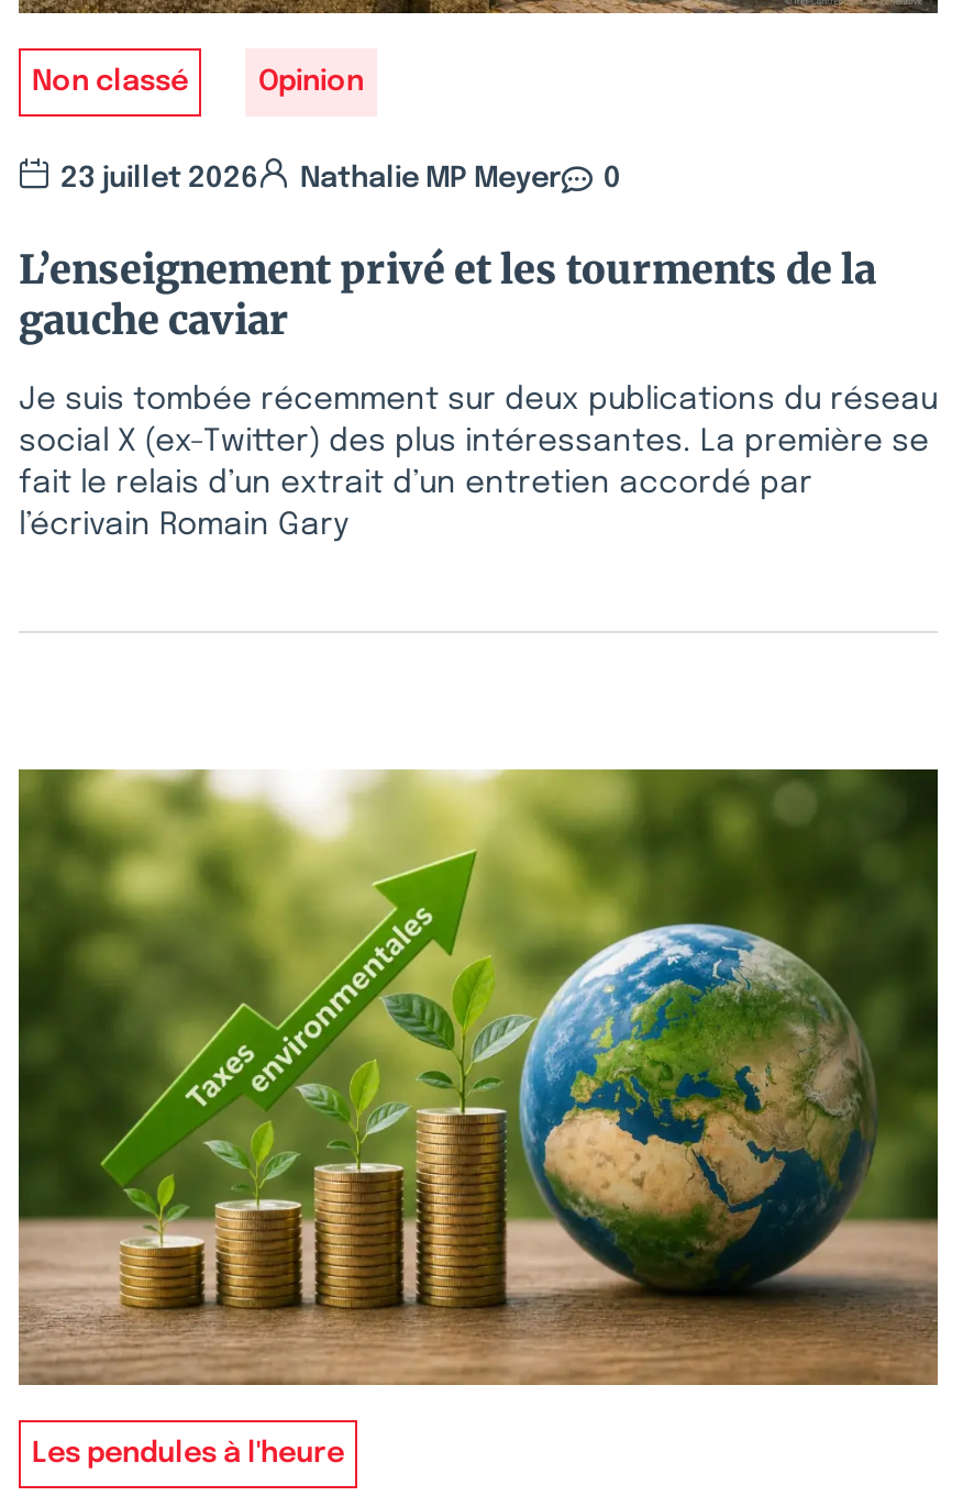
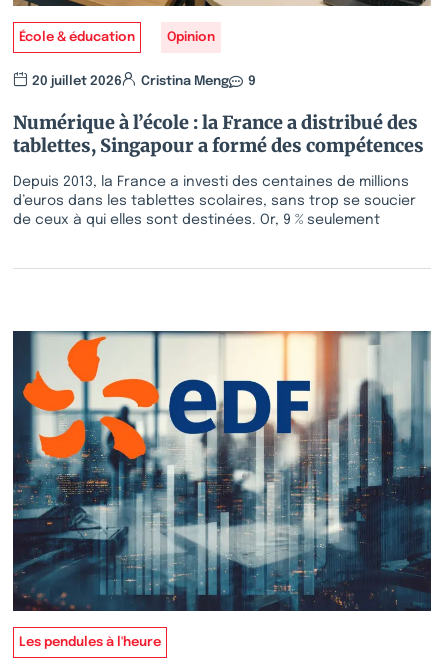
- Non classé
+ École & éducation

- 23 juillet 2026
- Nathalie MP Meyer
- 0
+ 20 juillet 2026
+ Cristina Meng
+ 9

- L’enseignement privé et les tourments de la
- gauche caviar
+ Numérique à l’école : la France a distribué des
+ tablettes, Singapour a formé des compétences

- Je suis tombée récemment sur deux publications du réseau
- social X (ex-Twitter) des plus intéressantes. La première se
- fait le relais d’un extrait d’un entretien accordé par
- l’écrivain Romain Gary
+ Depuis 2013, la France a investi des centaines de millions
+ d’euros dans les tablettes scolaires, sans trop se soucier
+ de ceux à qui elles sont destinées. Or, 9 % seulement

- [image]
+ [image]
